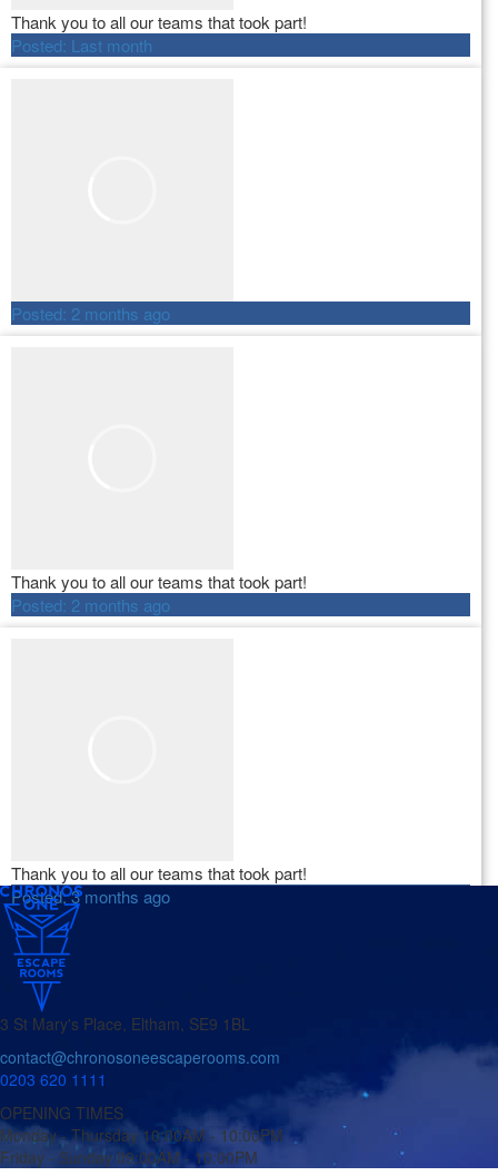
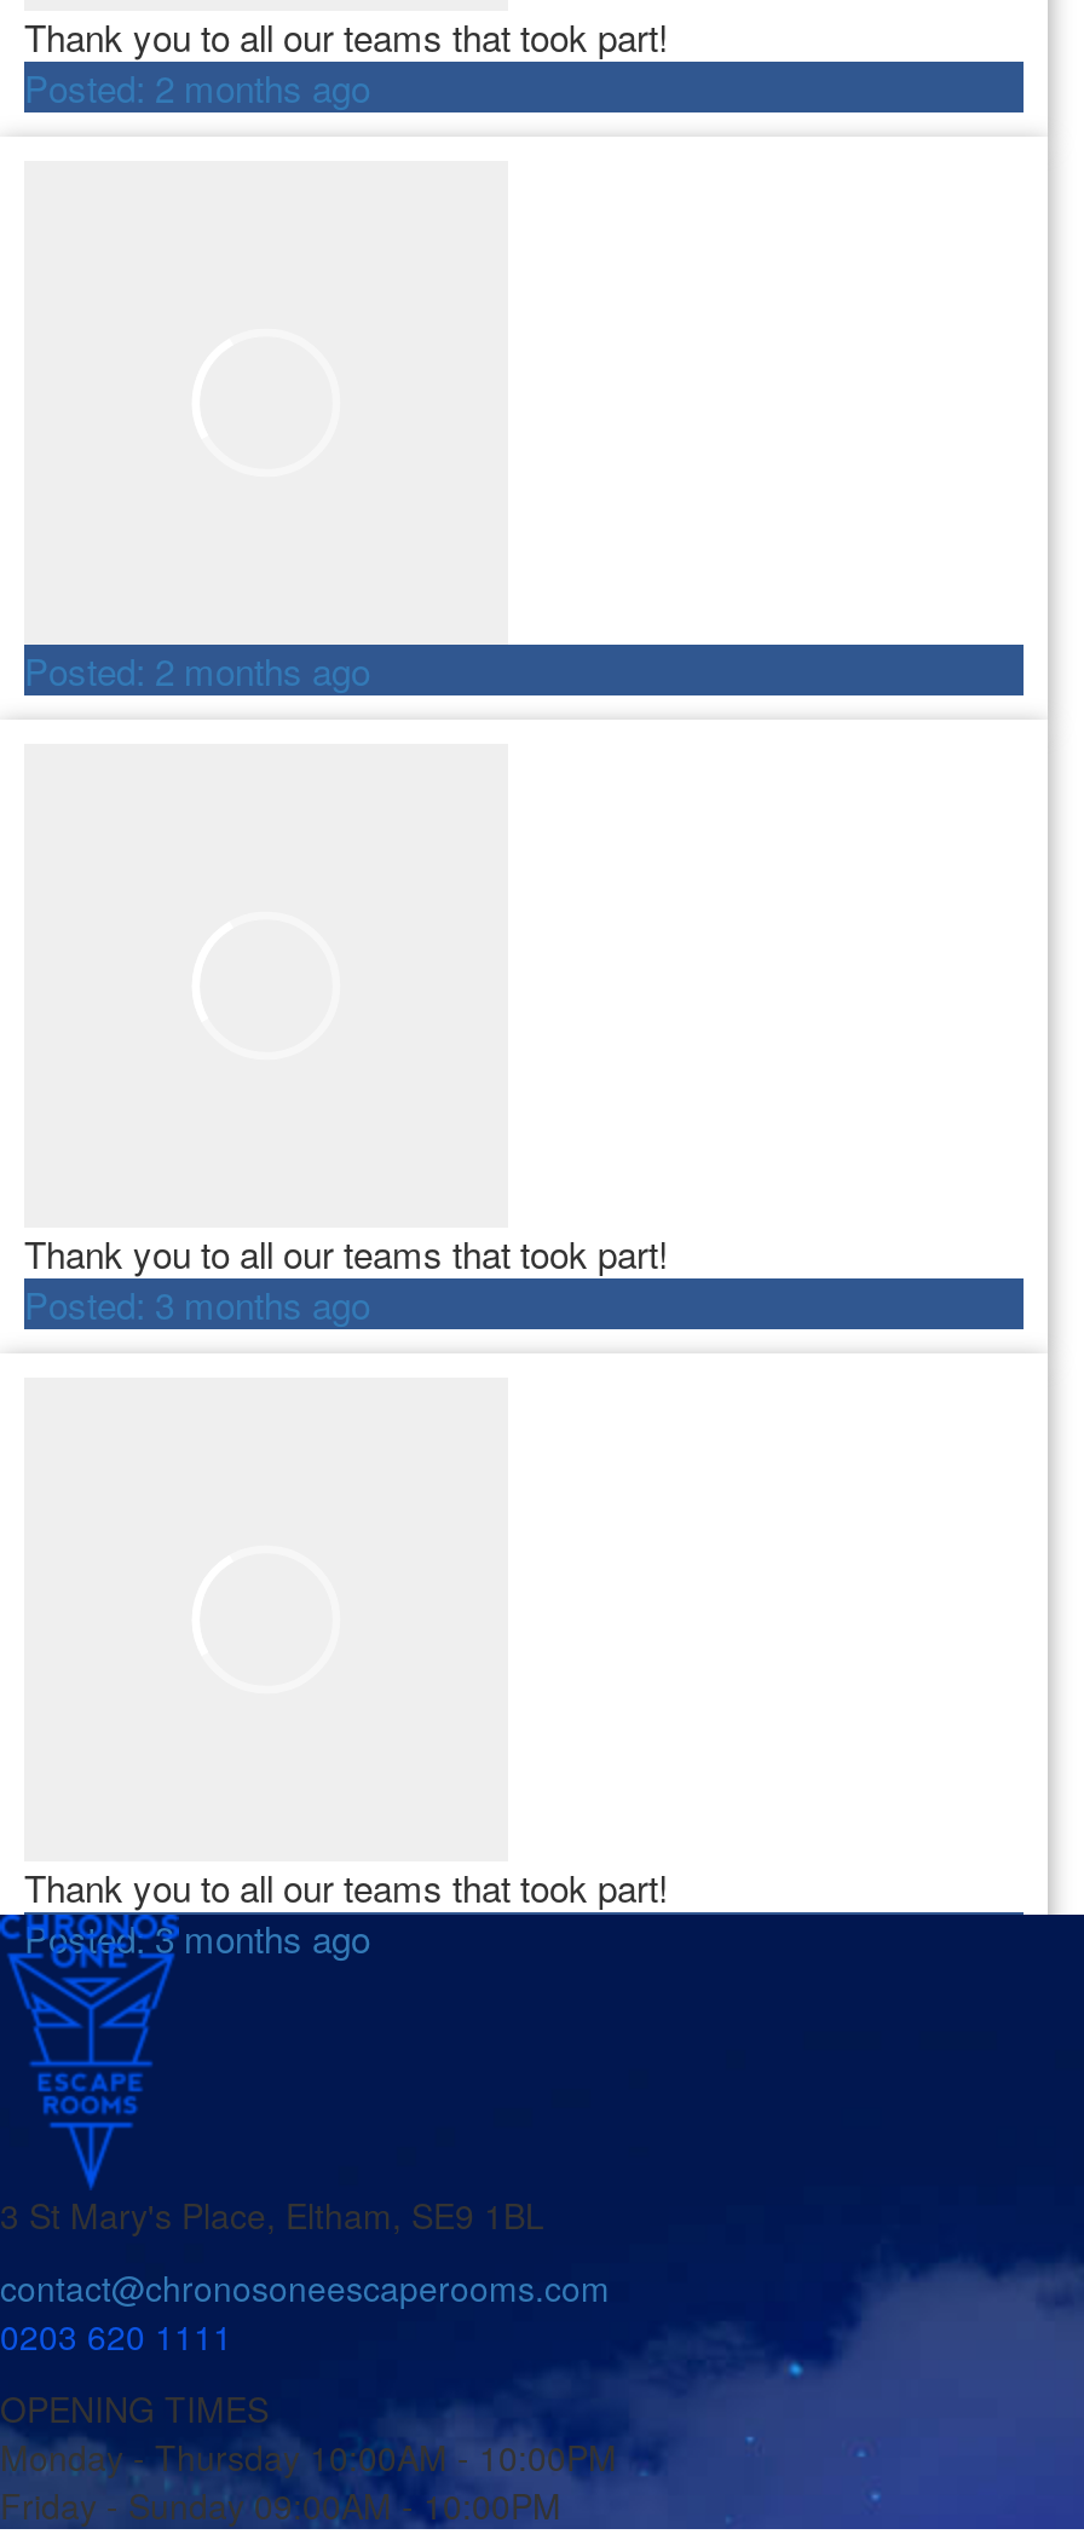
- Posted:Last month
+ Posted:2 months ago

- Posted:2 months ago
+ Posted:3 months ago
